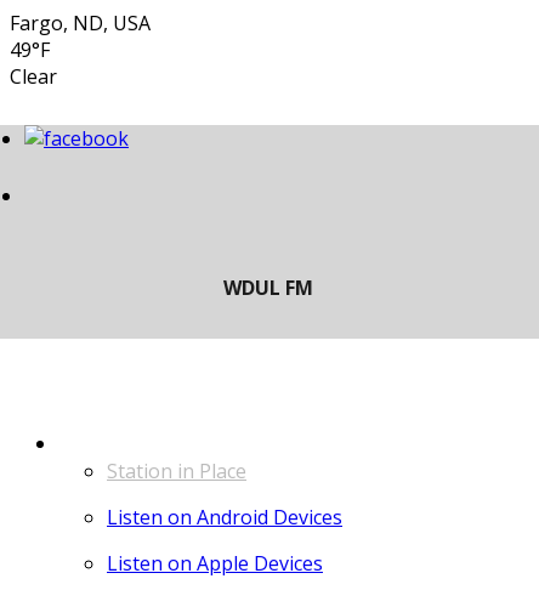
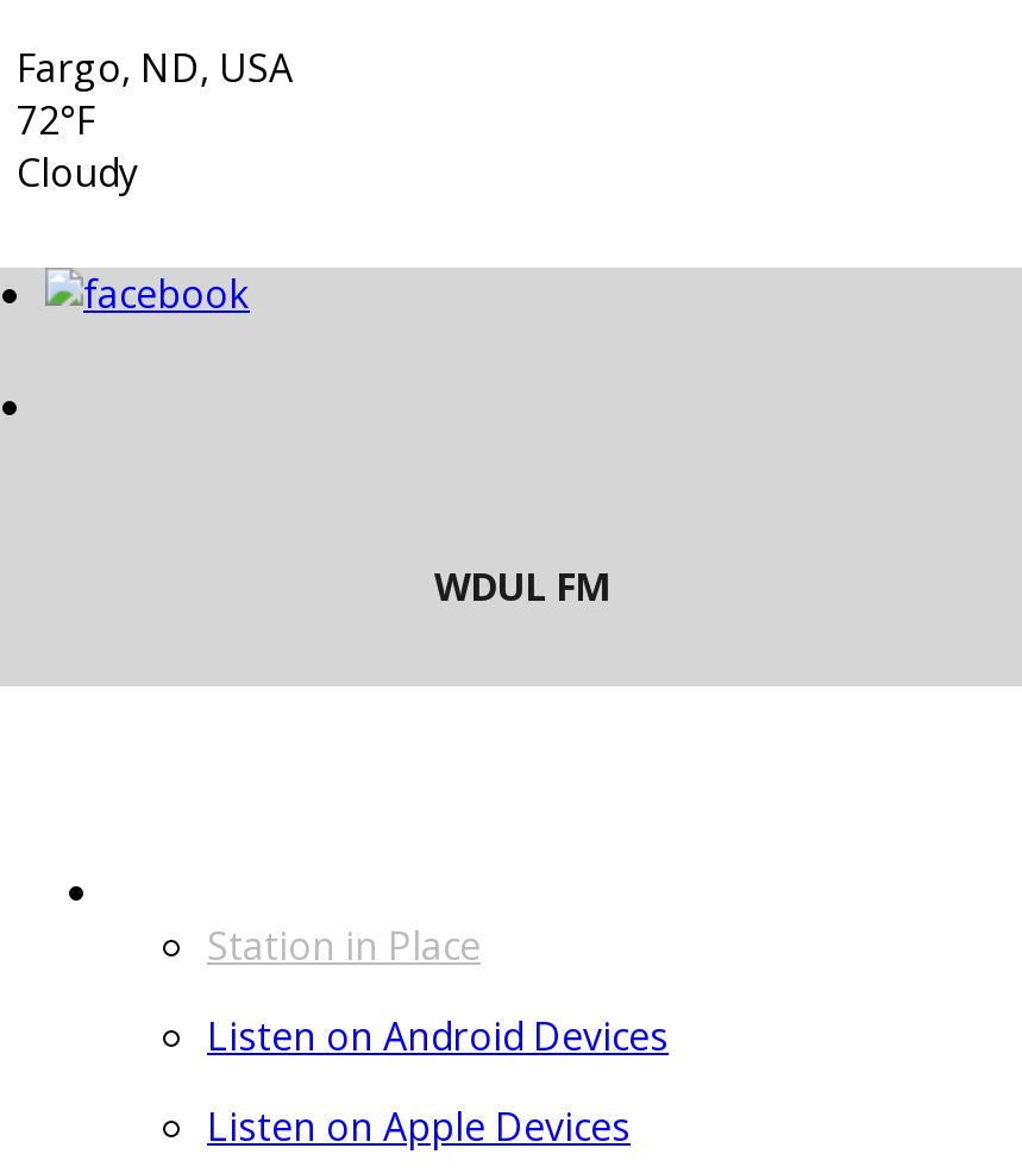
- 49°F
- Clear
+ 72°F
+ Cloudy
